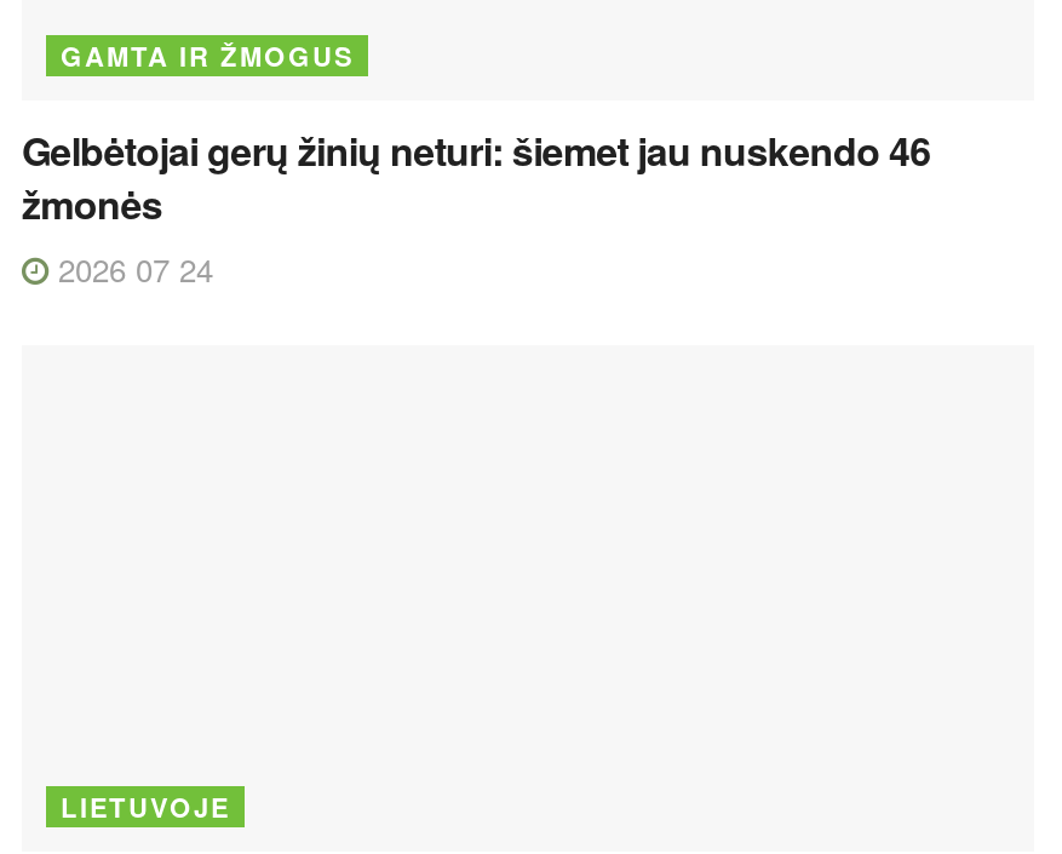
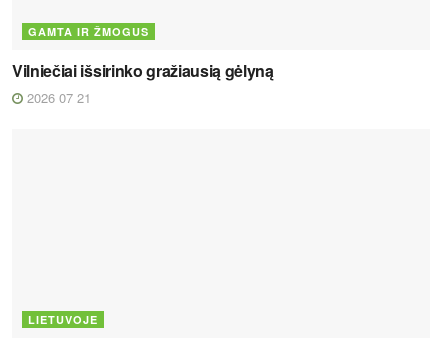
- Gelbėtojai gerų žinių neturi: šiemet jau nuskendo 46
- žmonės
- 2026 07 24
+ Vilniečiai išsirinko gražiausią gėlyną
+ 2026 07 21
